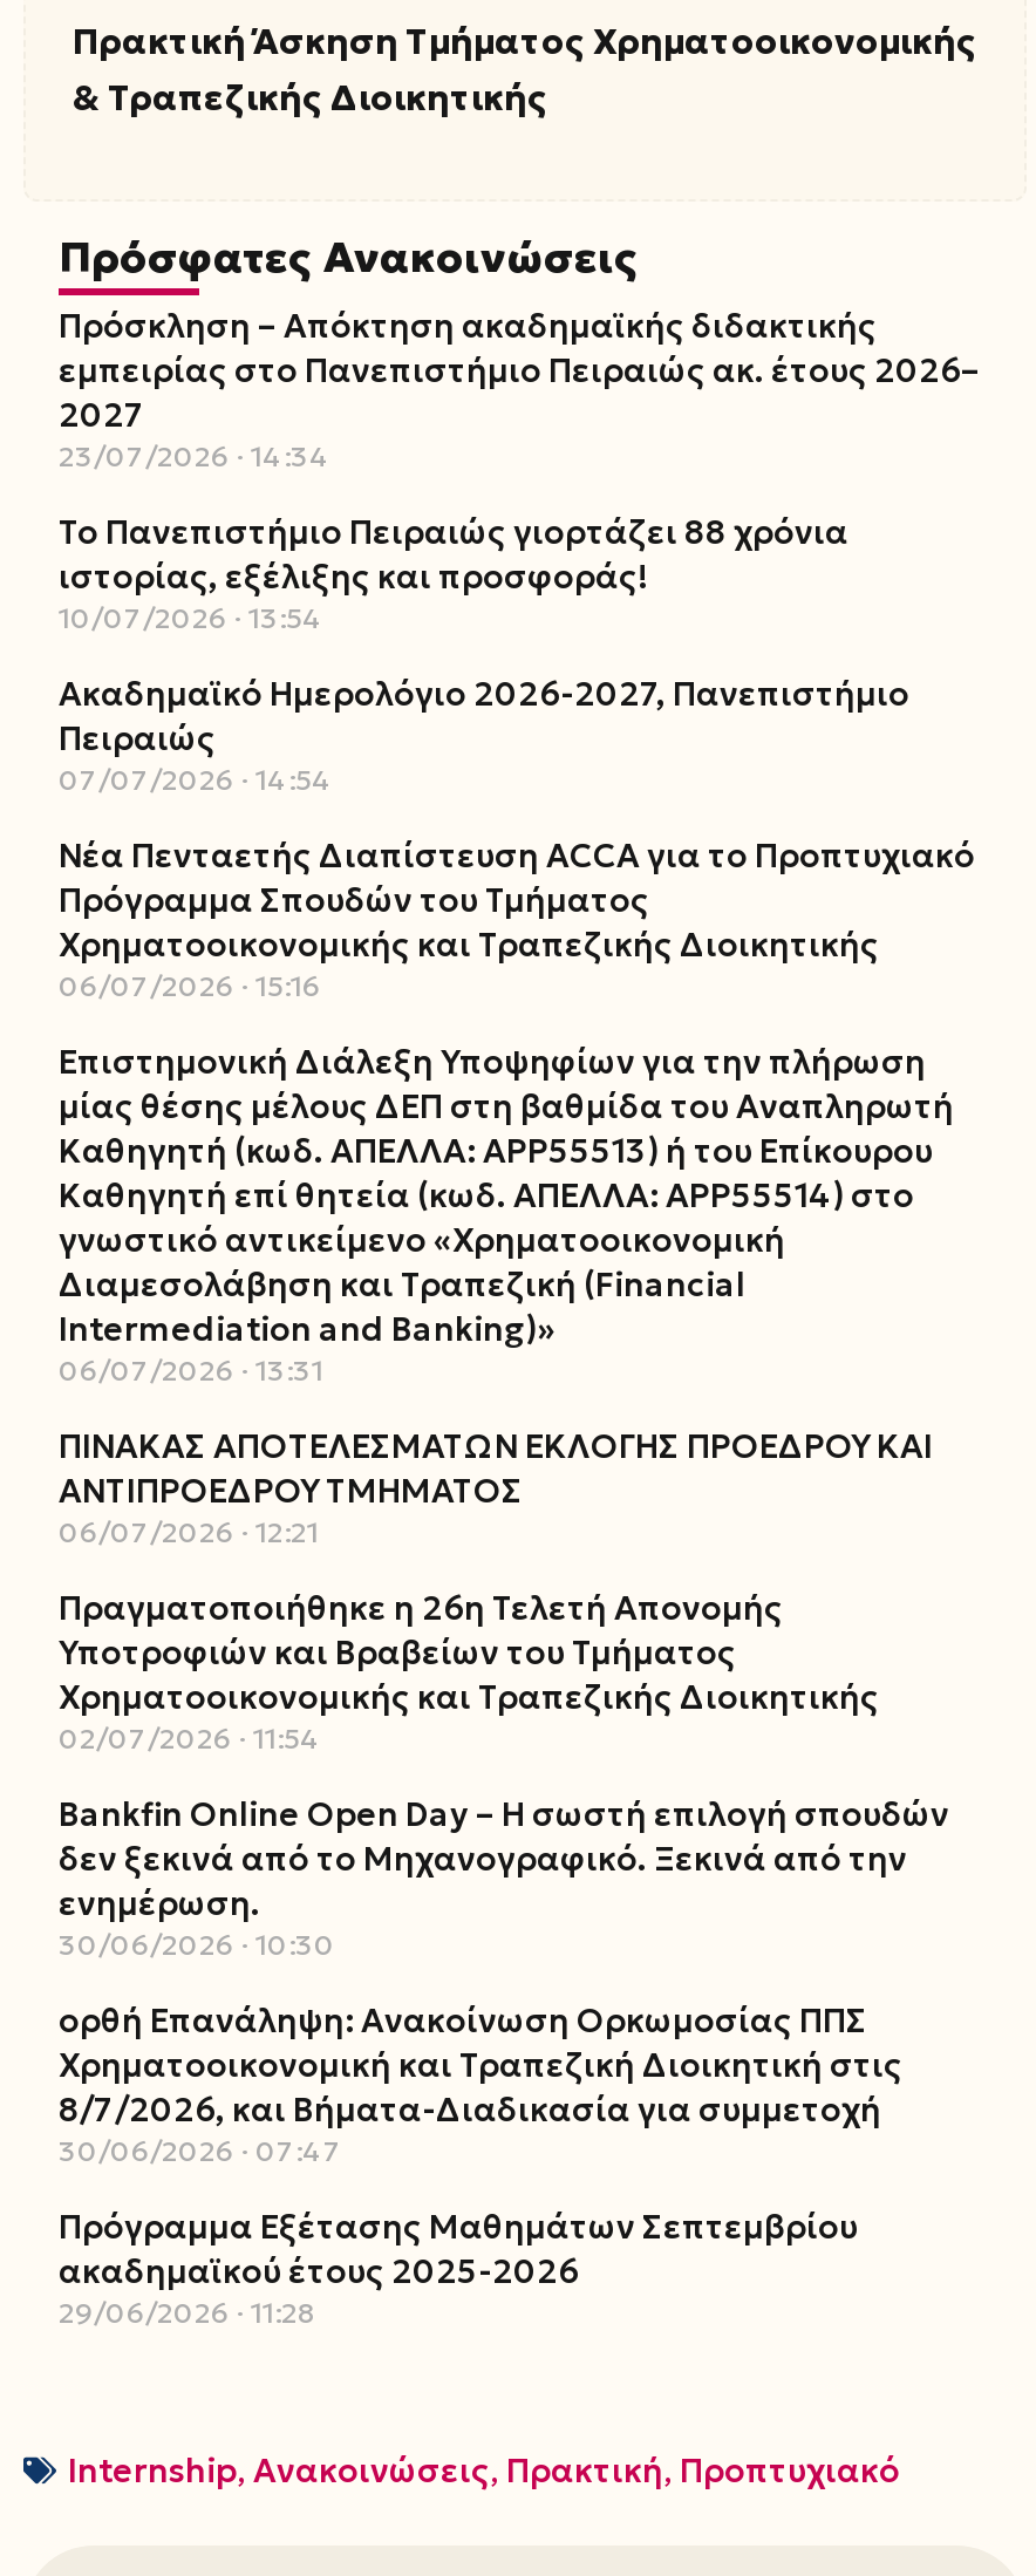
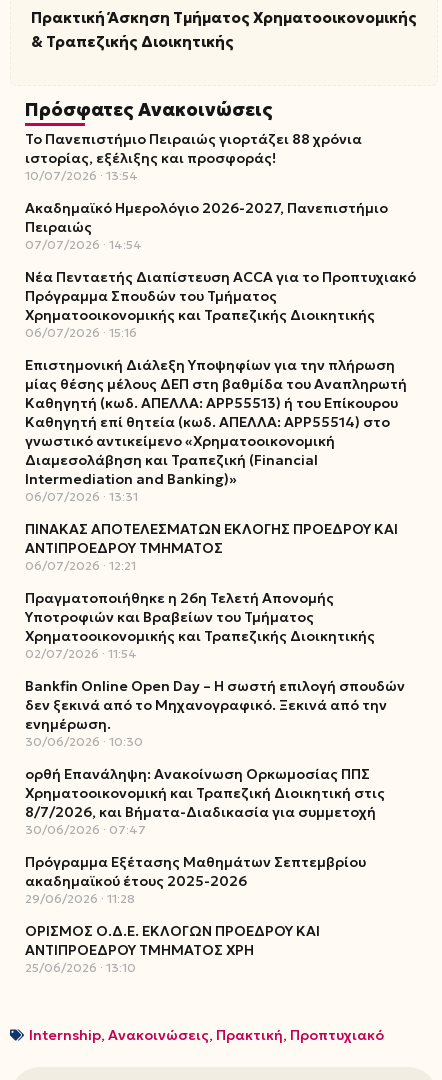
- Πρόσκληση – Απόκτηση ακαδημαϊκής διδακτικής
- εμπειρίας στο Πανεπιστήμιο Πειραιώς ακ. έτους 2026–
- 2027
- 23/07/2026 14:34

moved up: Το Πανεπιστήμιο Πειραιώς γιορτάζει 88 χρόνια | ιστορίας, εξέλιξης και προσφοράς! | 10/07/2026 13:54 | ... | ακαδημαϊκού έτους 2025-2026 | 29/06/2026 11:28

+ ΟΡΙΣΜΟΣ Ο.Δ.Ε. ΕΚΛΟΓΩΝ ΠΡΟΕΔΡΟΥ ΚΑΙ
+ ΑΝΤΙΠΡΟΕΔΡΟΥ ΤΜΗΜΑΤΟΣ ΧΡΗ
+ 25/06/2026 13:10
